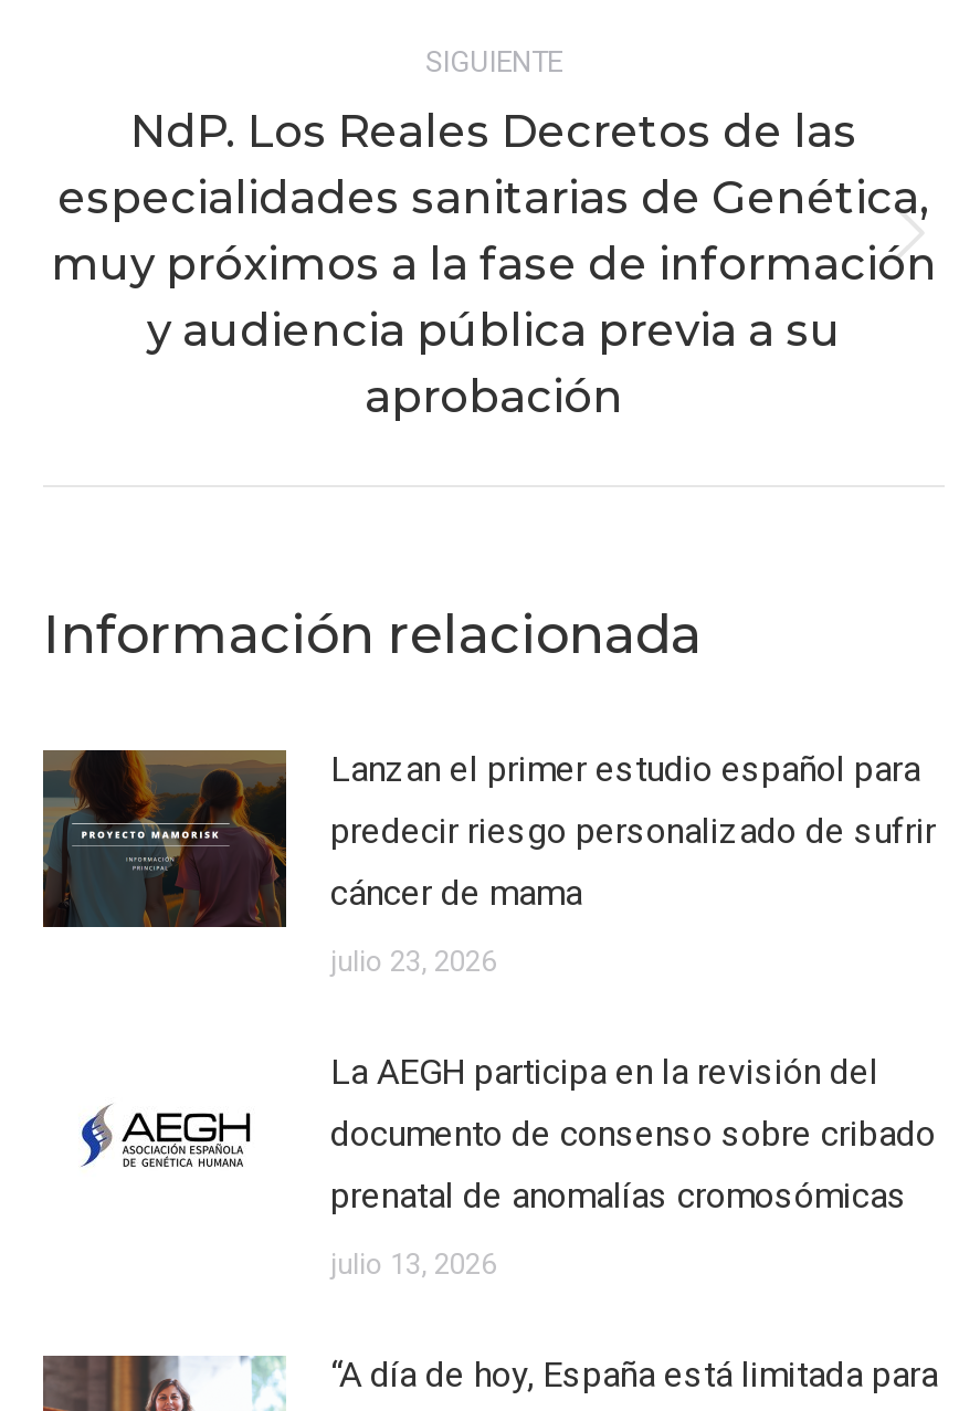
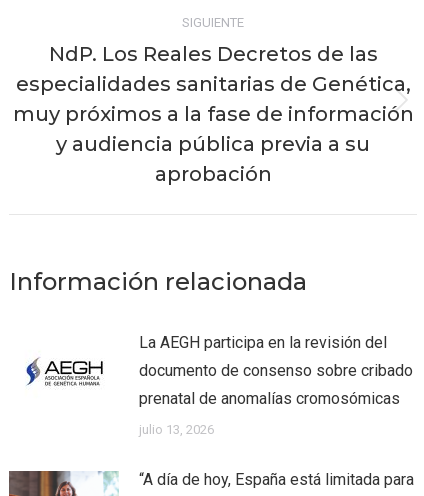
- [image]
- Lanzan el primer estudio español para
- predecir riesgo personalizado de sufrir
- cáncer de mama
- julio 23, 2026
